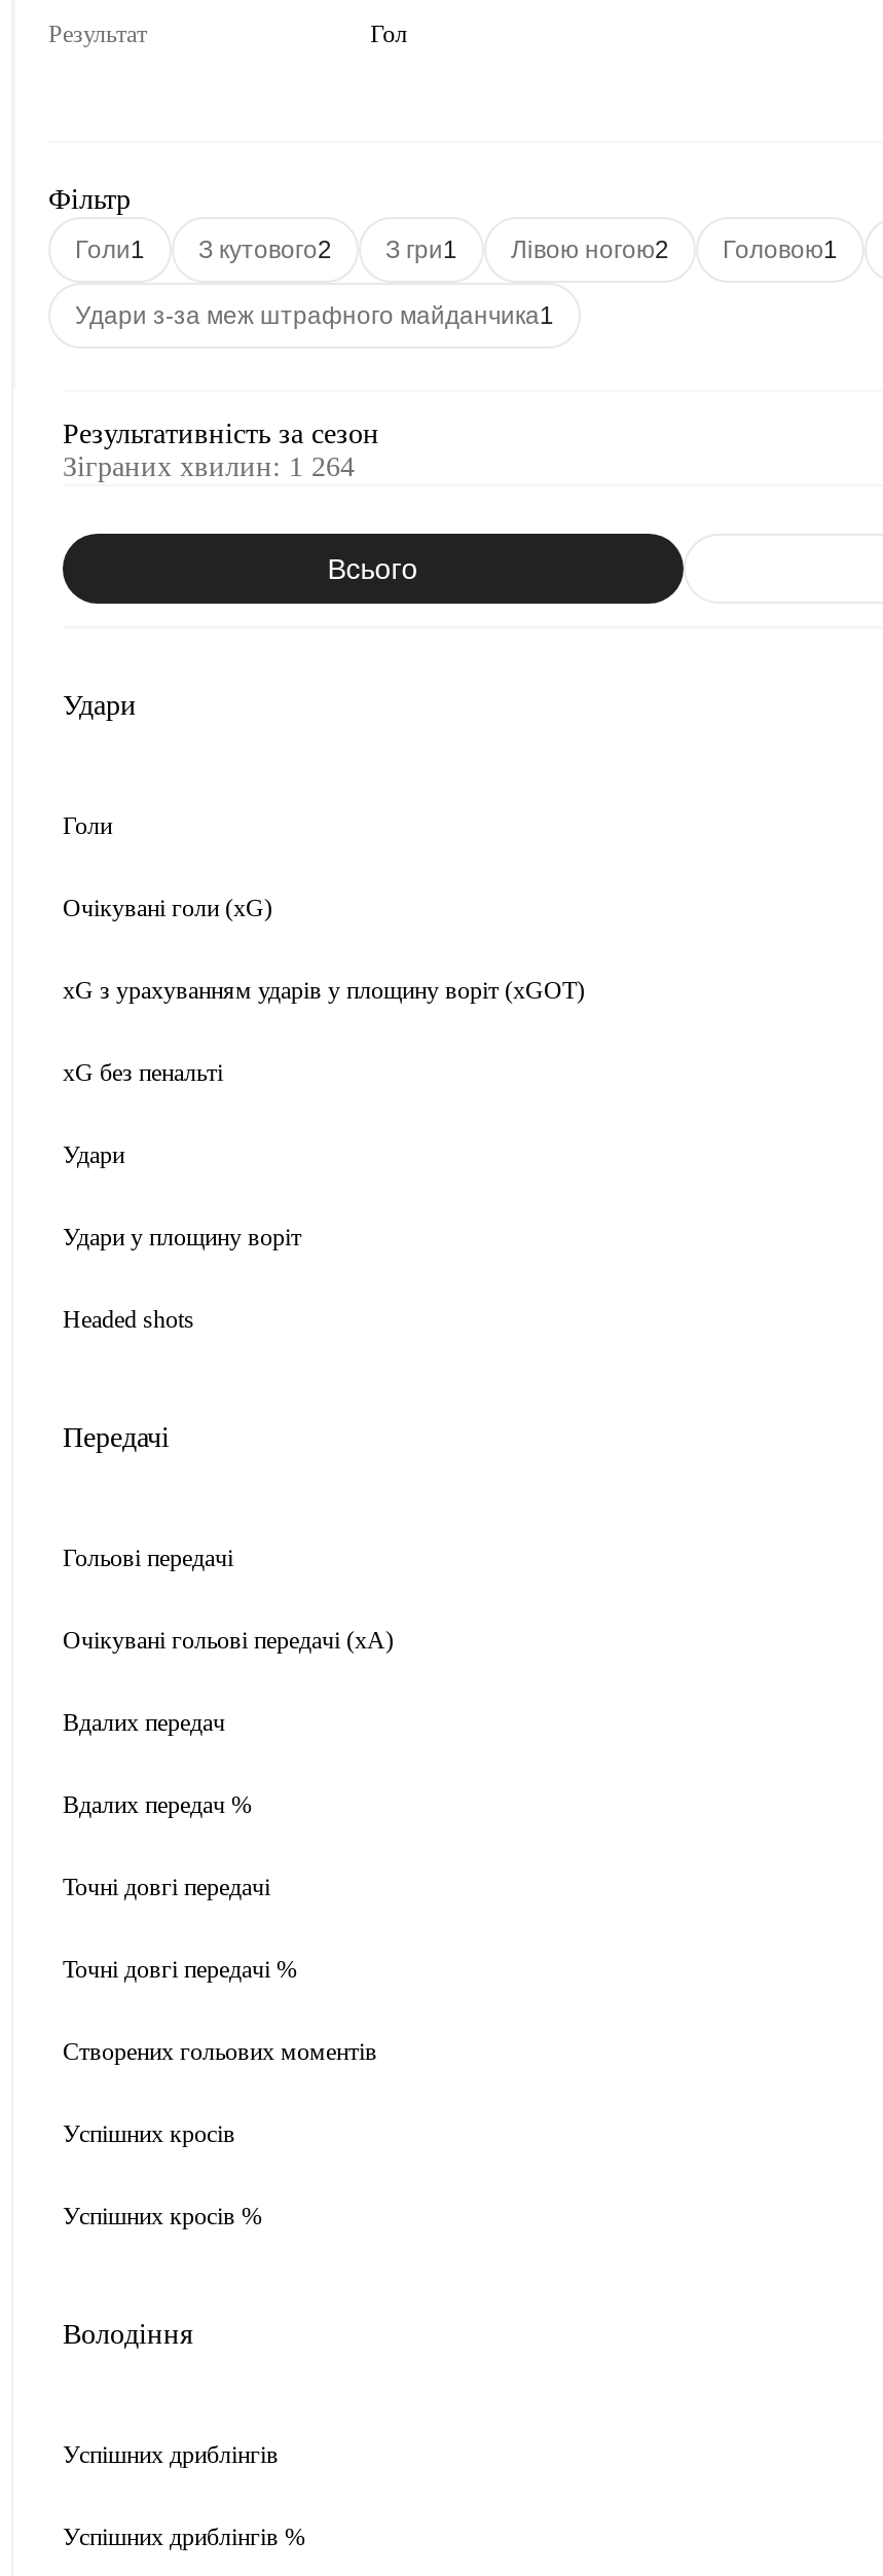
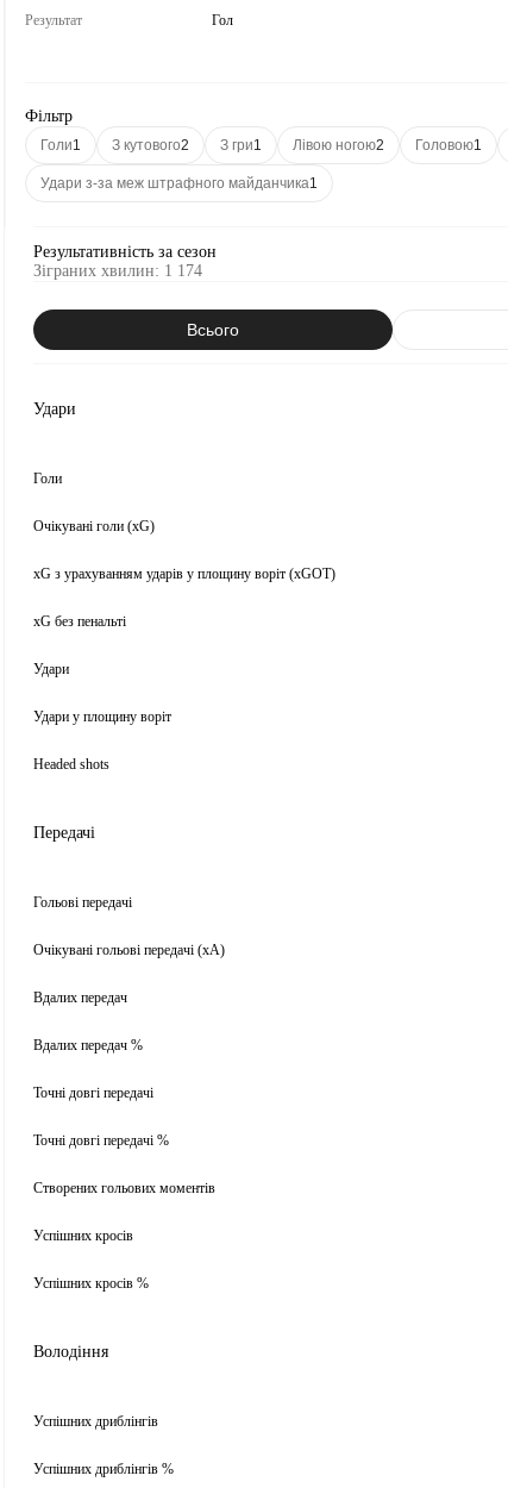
- Зіграних хвилин: 1 264
+ Зіграних хвилин: 1 174
